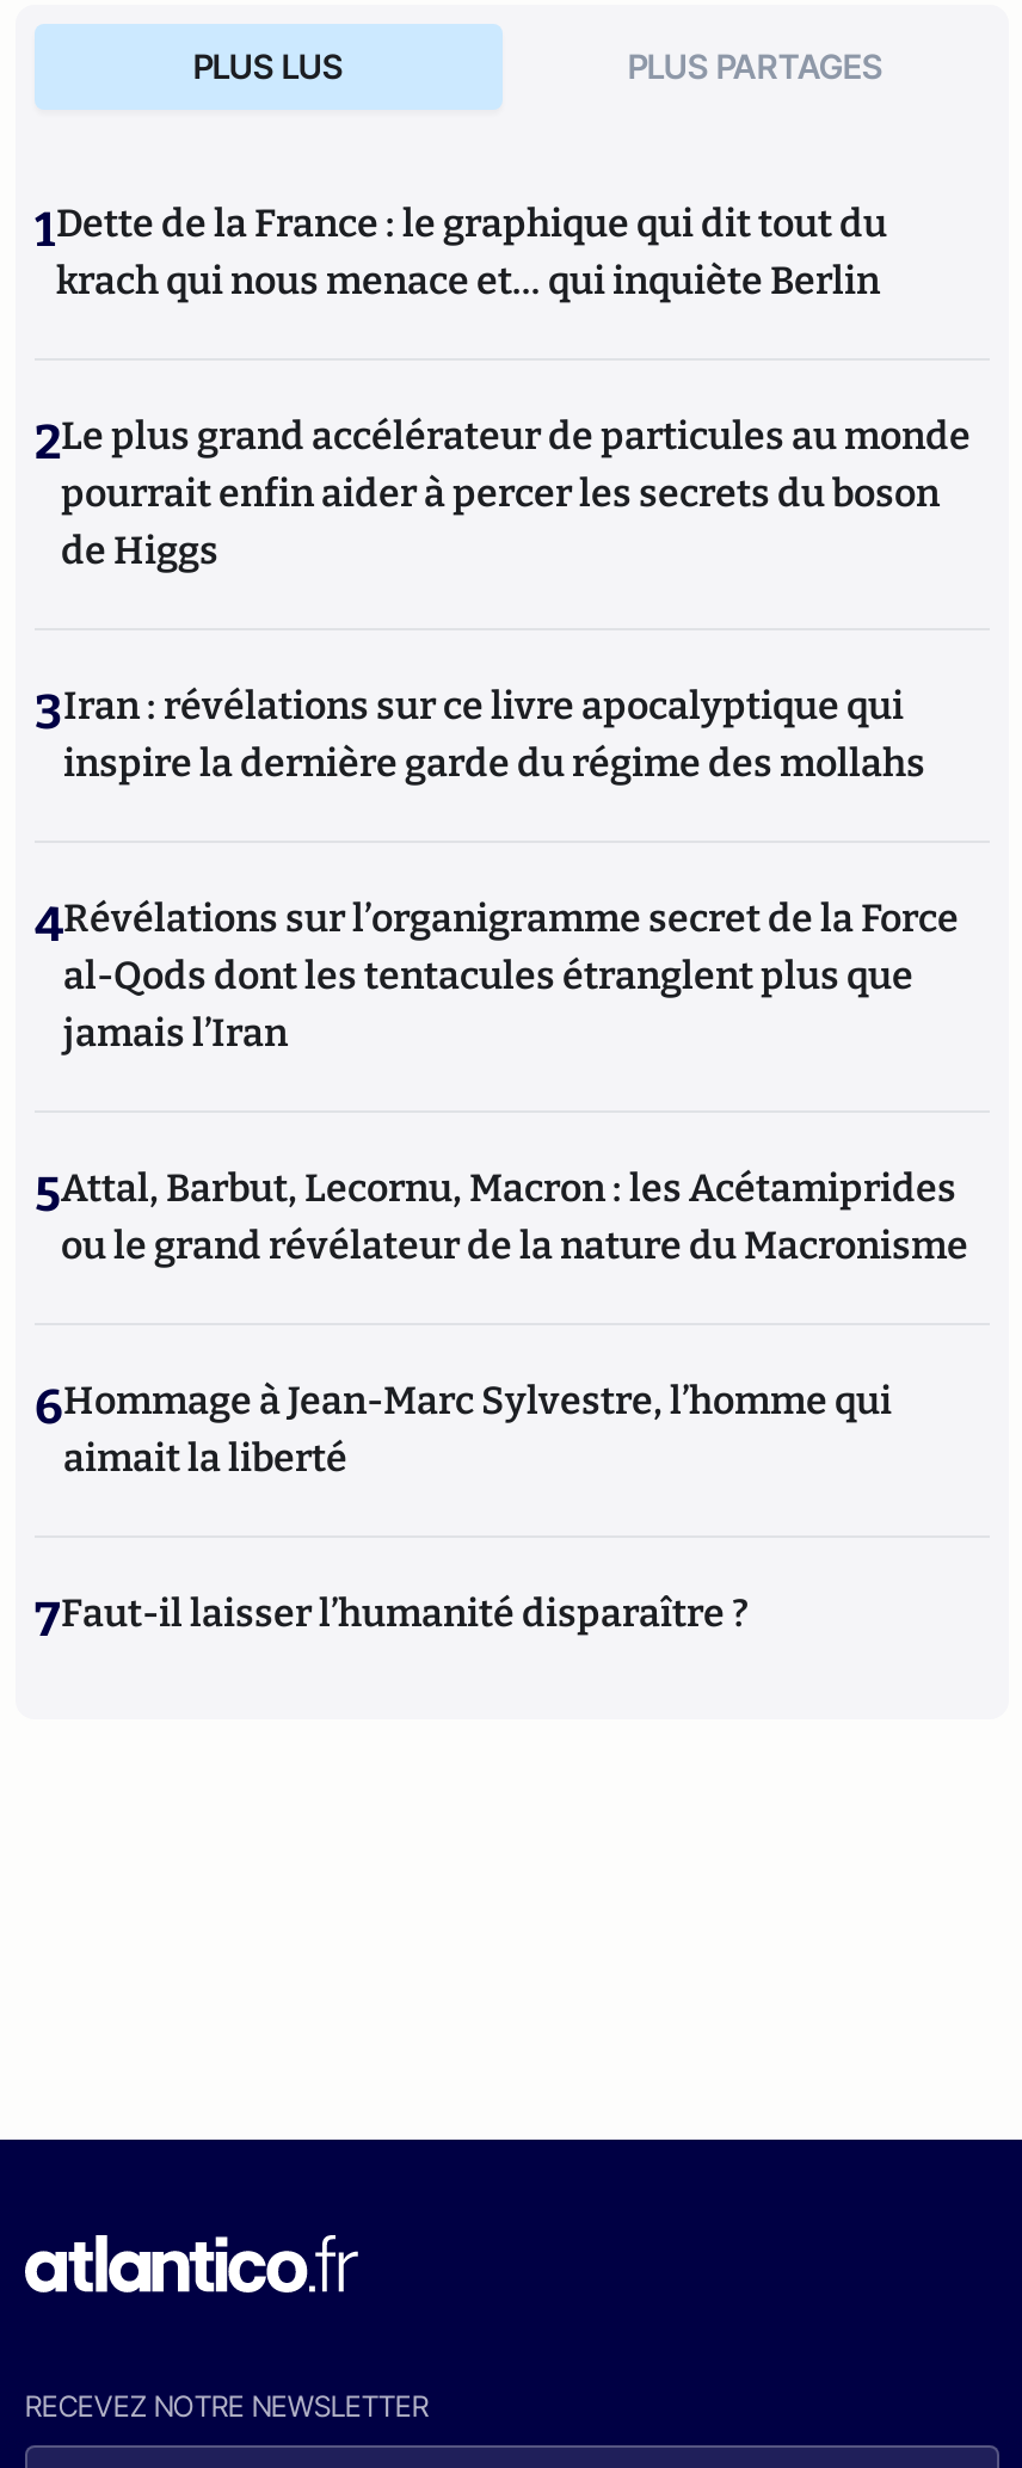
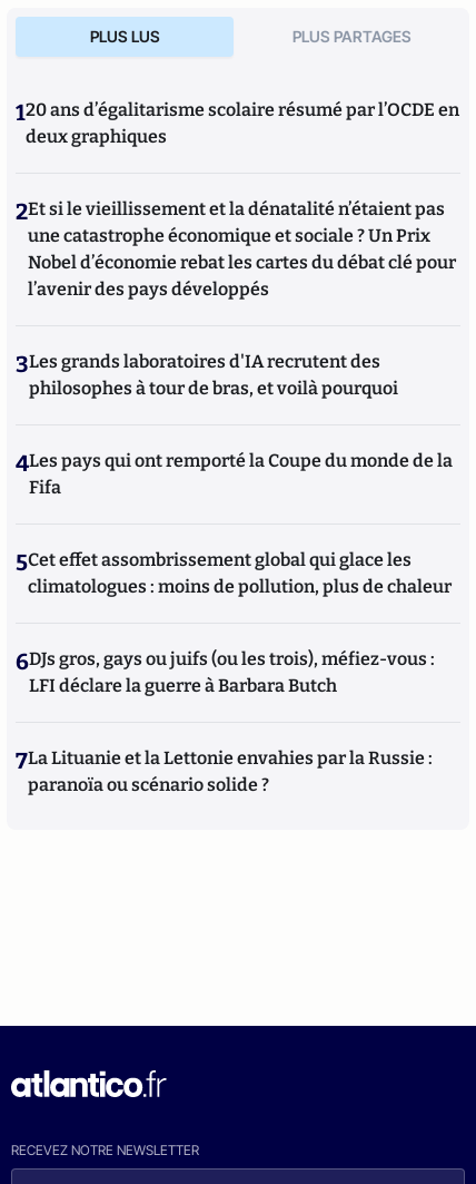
- 1Dette de la France : le graphique qui dit tout du
- krach qui nous menace et… qui inquiète Berlin
+ 120 ans d’égalitarisme scolaire résumé par l’OCDE en
+ deux graphiques

- 2Le plus grand accélérateur de particules au monde
- pourrait enfin aider à percer les secrets du boson
- de Higgs
+ 2Et si le vieillissement et la dénatalité n’étaient pas
+ une catastrophe économique et sociale ? Un Prix
+ Nobel d’économie rebat les cartes du débat clé pour
+ l’avenir des pays développés

- 3Iran : révélations sur ce livre apocalyptique qui
- inspire la dernière garde du régime des mollahs
+ 3Les grands laboratoires d'IA recrutent des
+ philosophes à tour de bras, et voilà pourquoi

- 4Révélations sur l’organigramme secret de la Force
- al-Qods dont les tentacules étranglent plus que
- jamais l’Iran
+ 4Les pays qui ont remporté la Coupe du monde de la
+ Fifa

- 5Attal, Barbut, Lecornu, Macron : les Acétamiprides
- ou le grand révélateur de la nature du Macronisme
+ 5Cet effet assombrissement global qui glace les
+ climatologues : moins de pollution, plus de chaleur

- 6Hommage à Jean-Marc Sylvestre, l’homme qui
- aimait la liberté
+ 6DJs gros, gays ou juifs (ou les trois), méfiez-vous :
+ LFI déclare la guerre à Barbara Butch

- 7Faut-il laisser l’humanité disparaître ?
+ 7La Lituanie et la Lettonie envahies par la Russie :
+ paranoïa ou scénario solide ?
